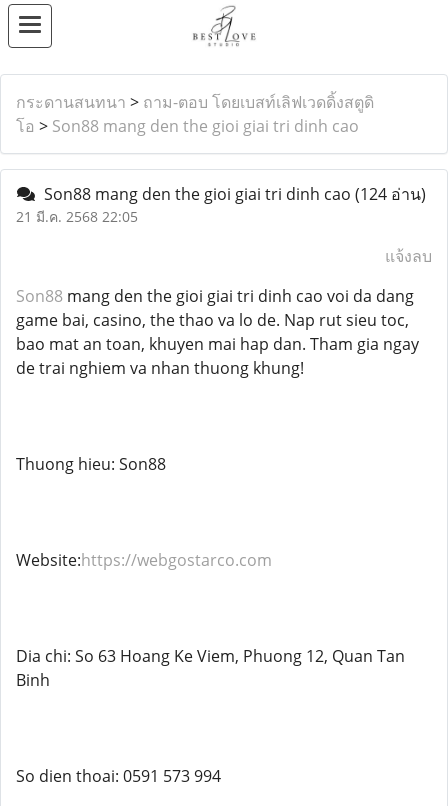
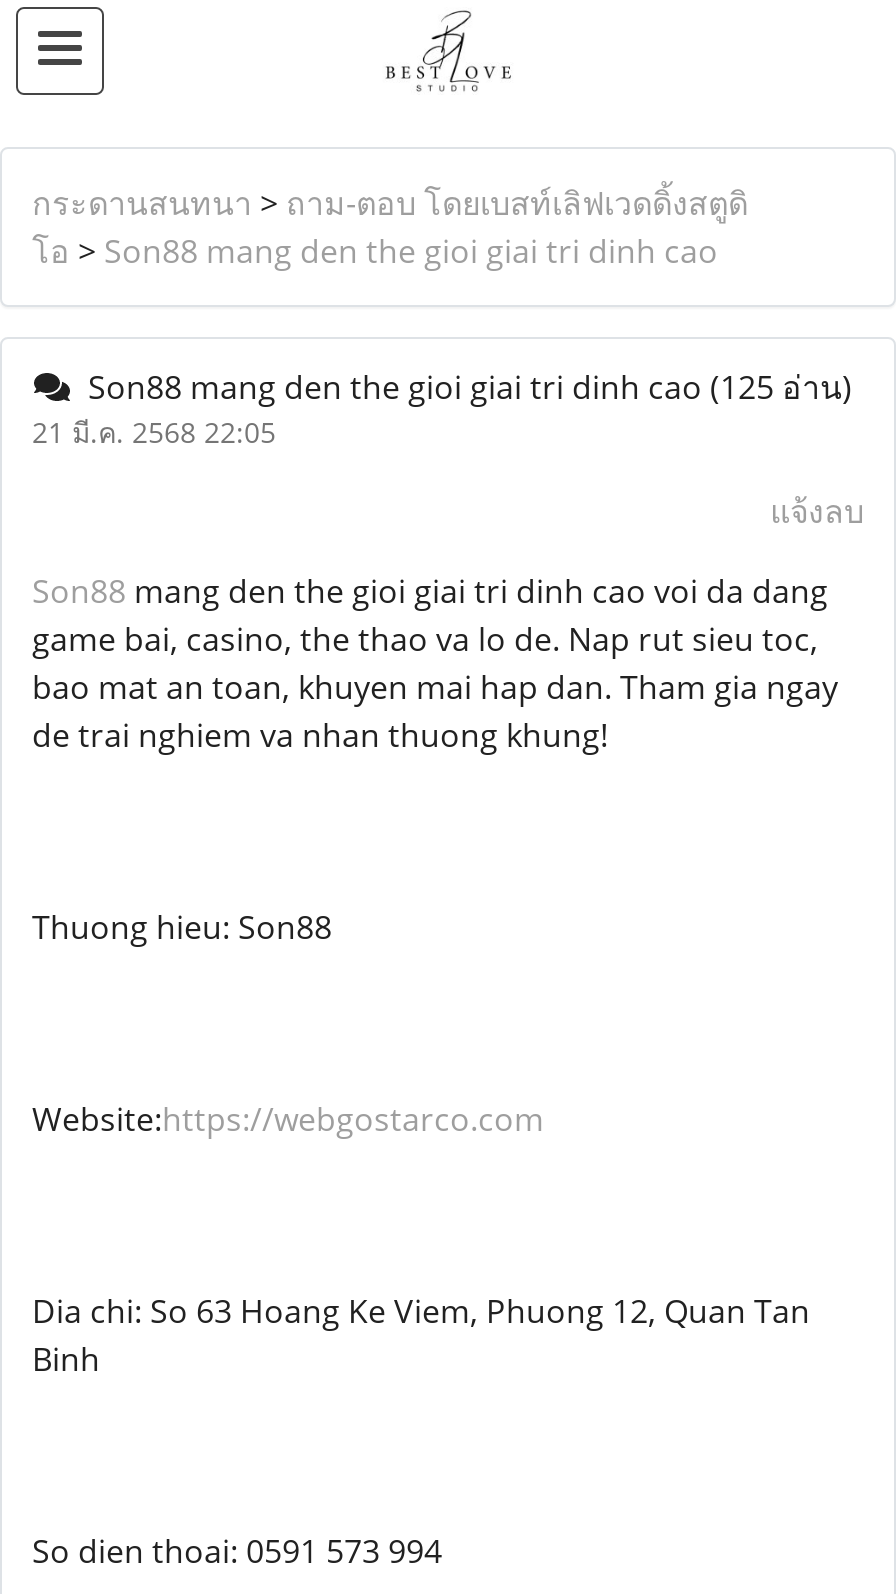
- Son88 mang den the gioi giai tri dinh cao (124 อ่าน)
+ Son88 mang den the gioi giai tri dinh cao (125 อ่าน)
